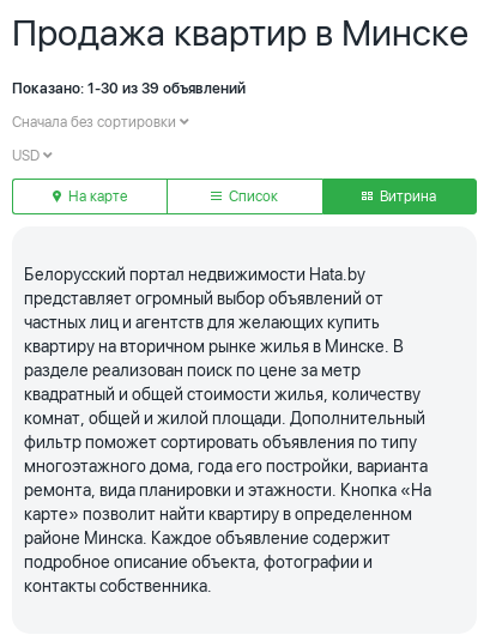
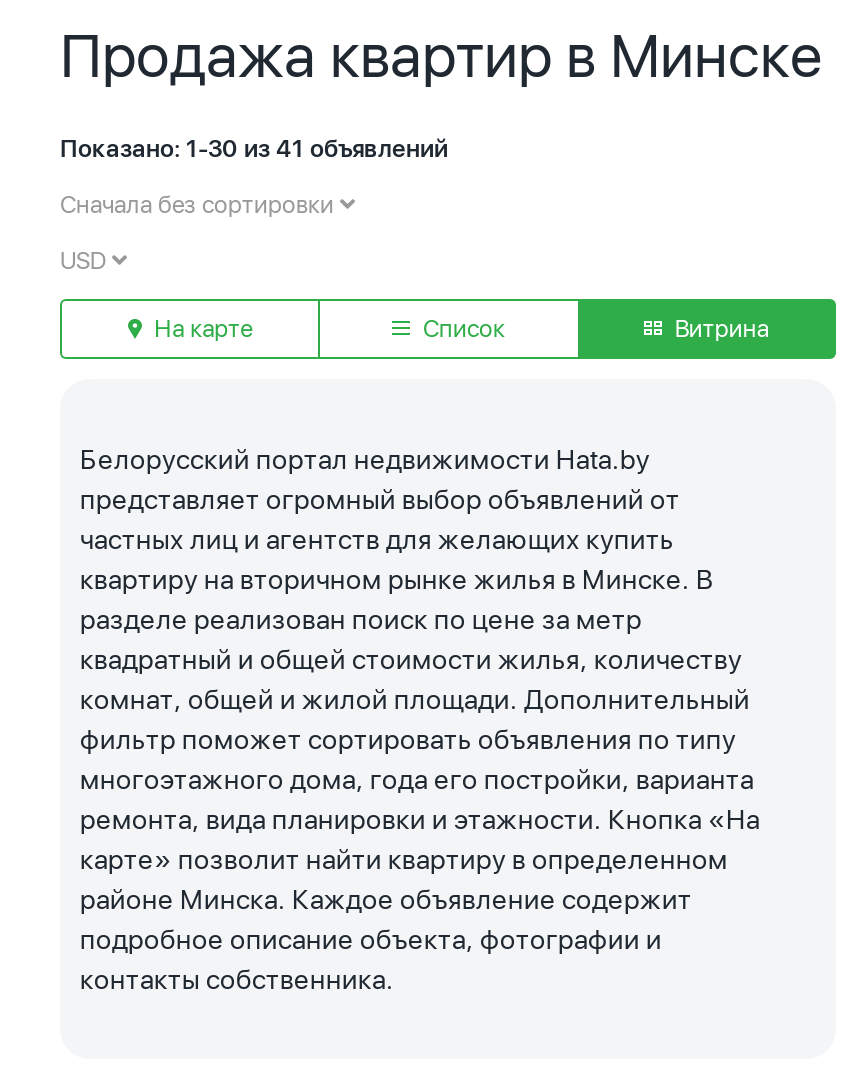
- Показано: 1-30 из 39 объявлений
+ Показано: 1-30 из 41 объявлений
